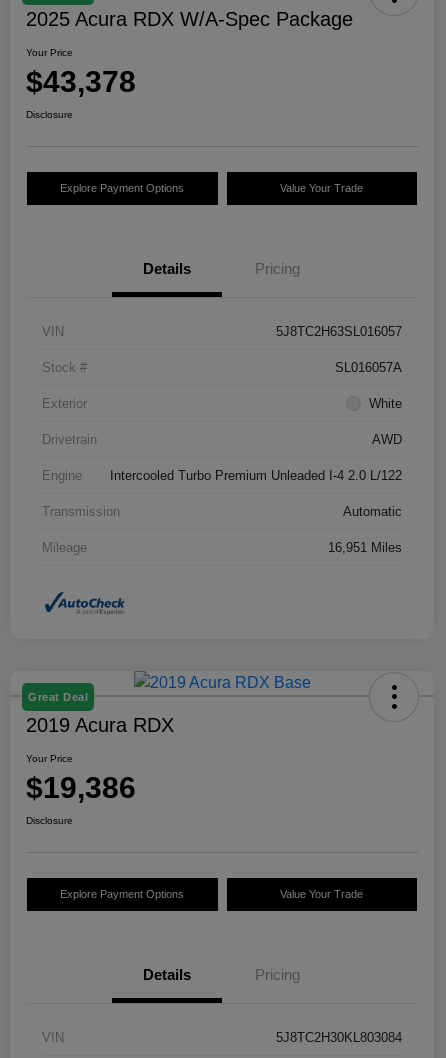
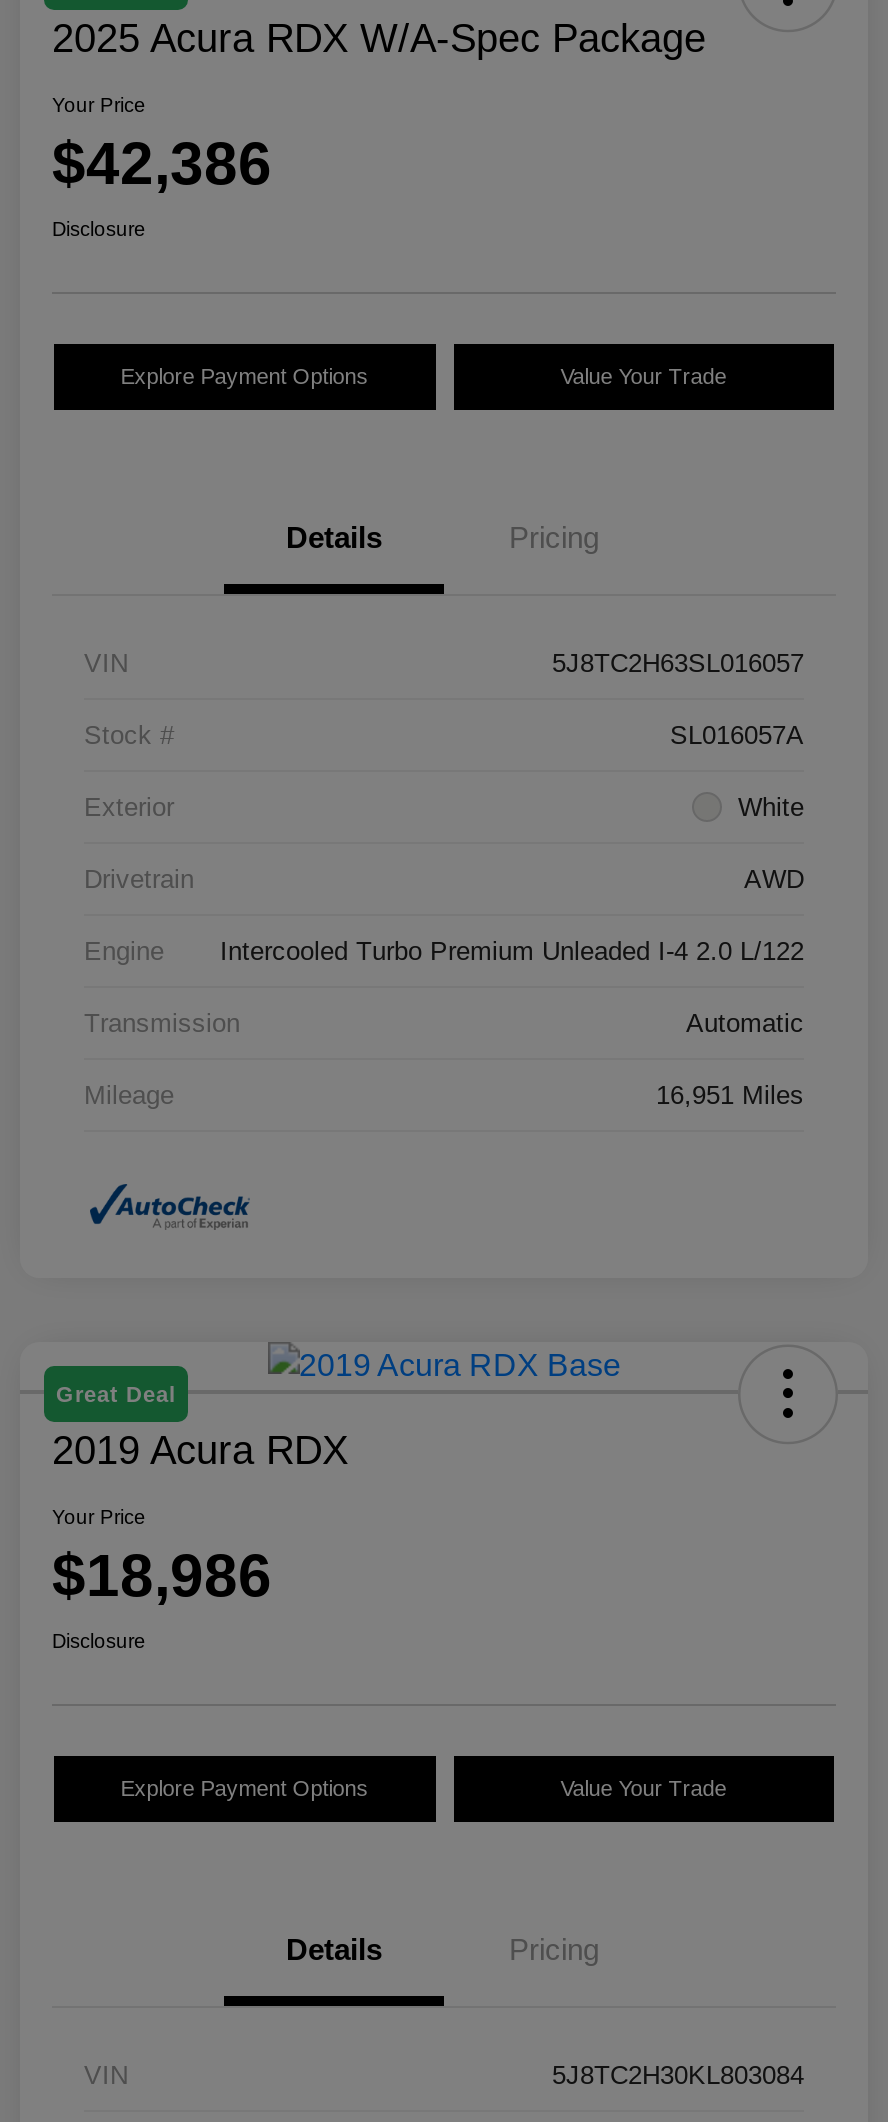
- $43,378
+ $42,386

- $19,386
+ $18,986
